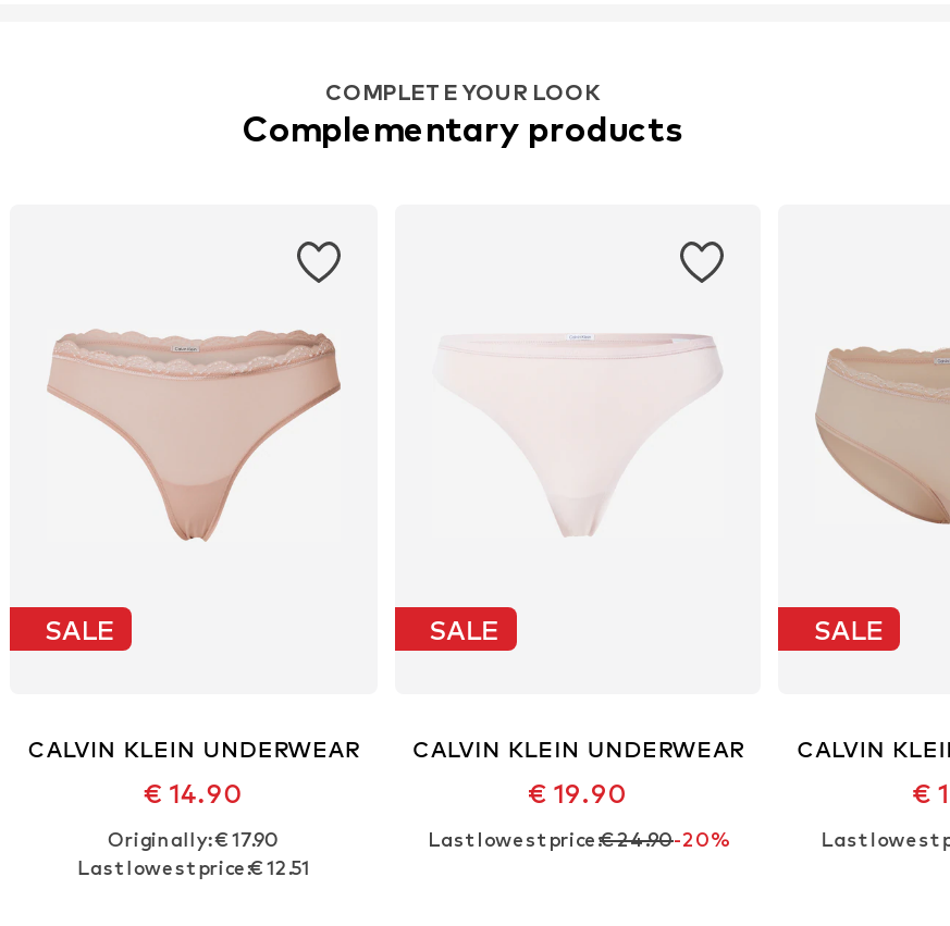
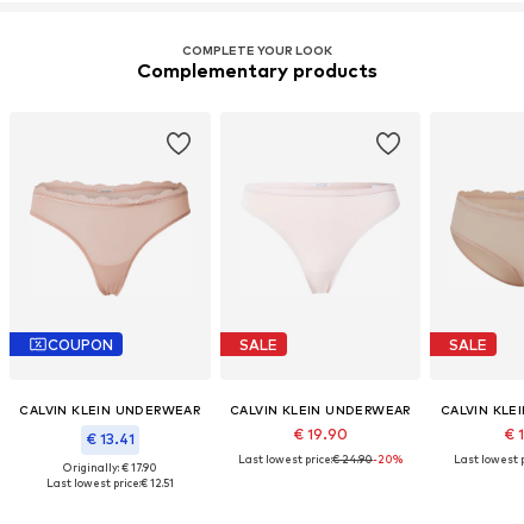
- SALE
+ COUPON

- € 14.90
+ € 13.41
